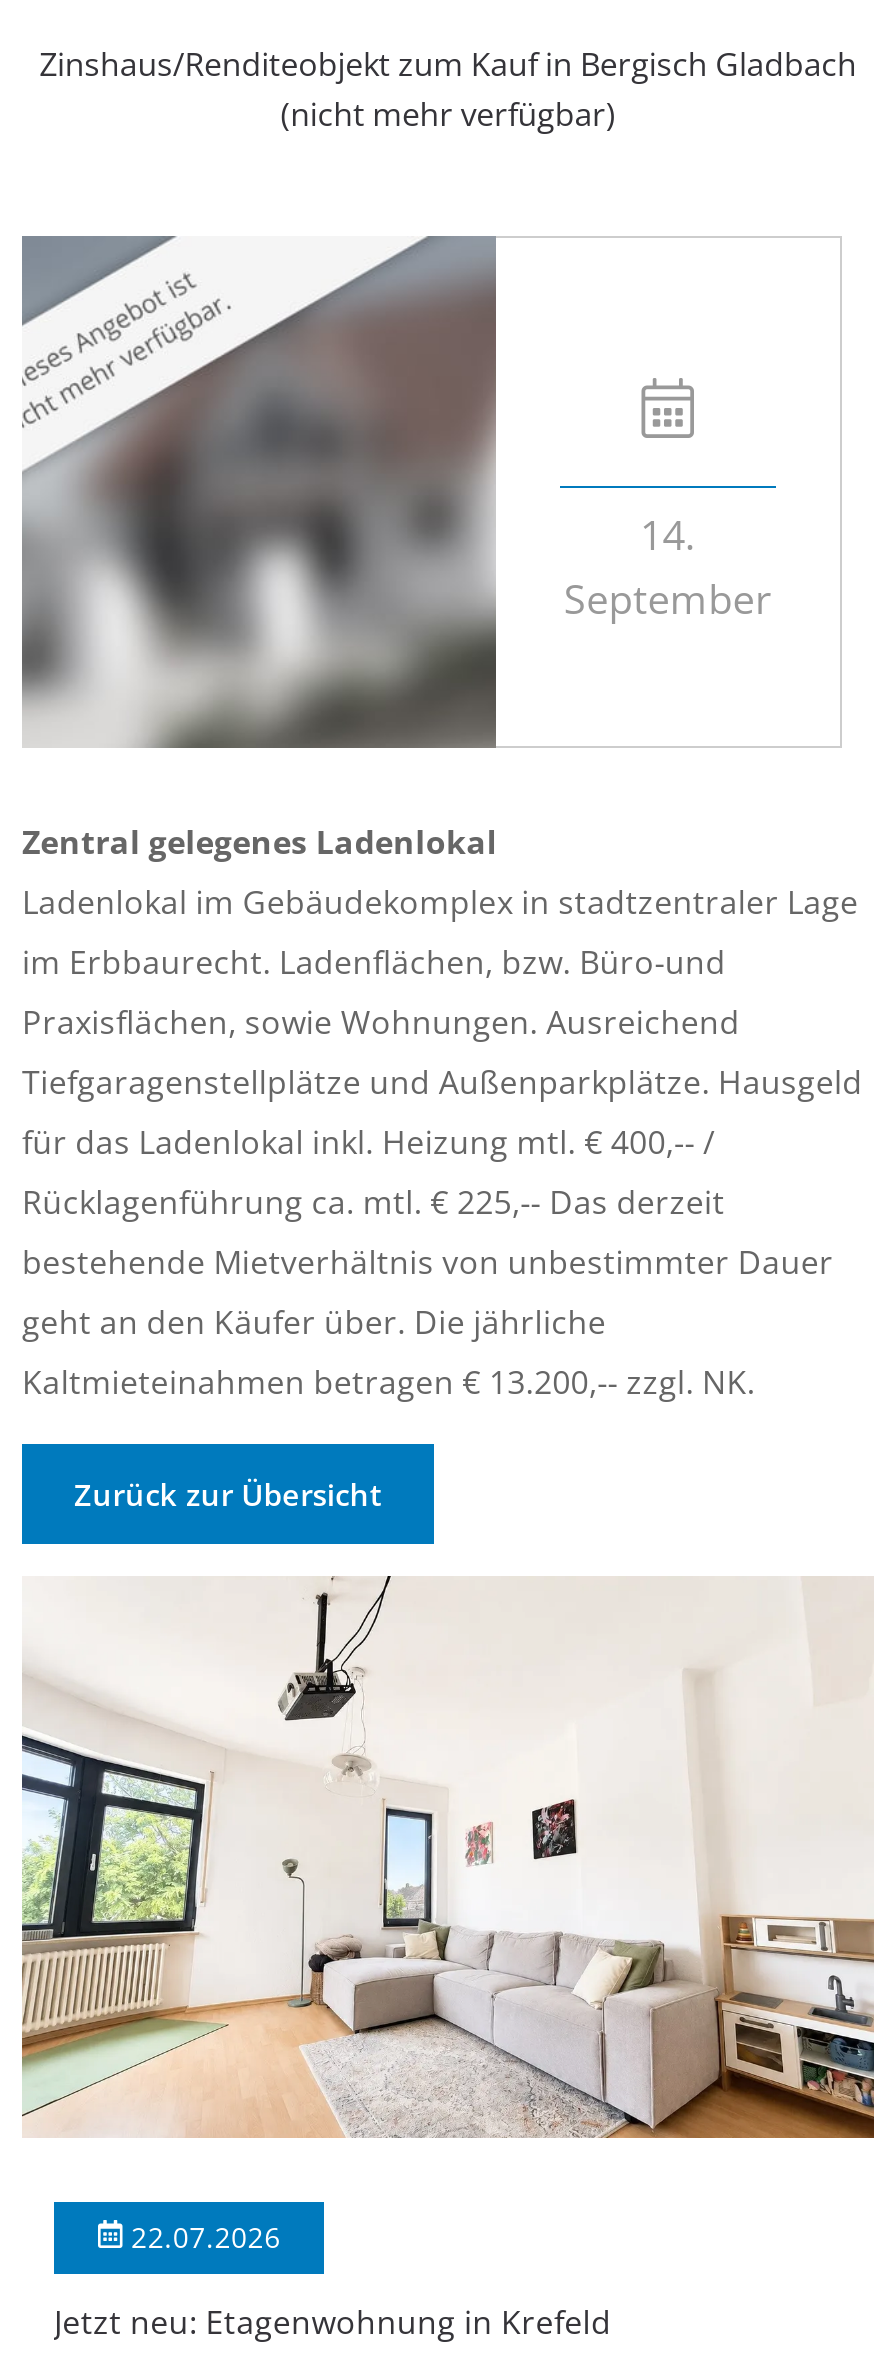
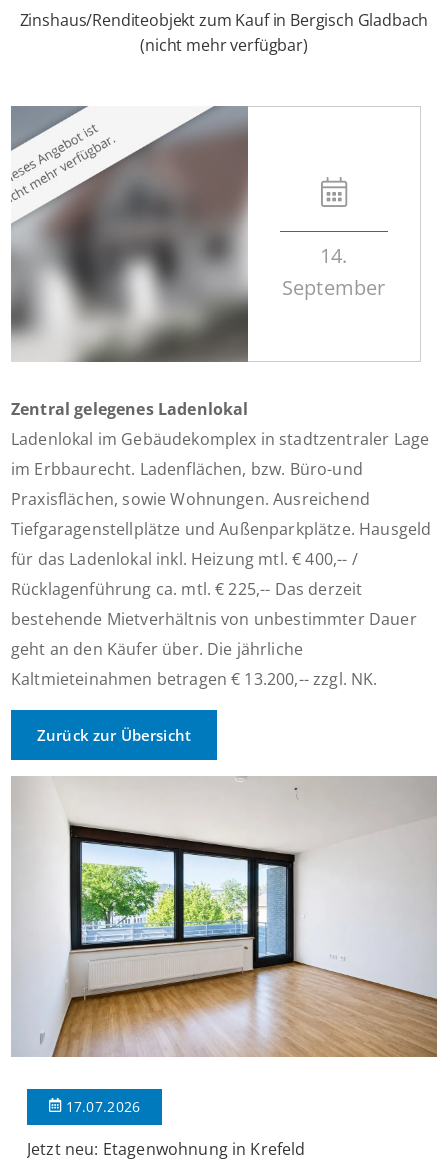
- [image]
- 22.07.2026
+ [image]
+ 17.07.2026
